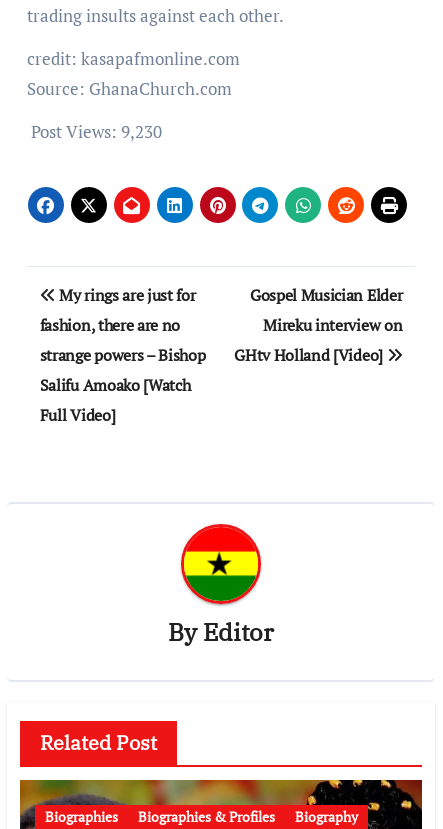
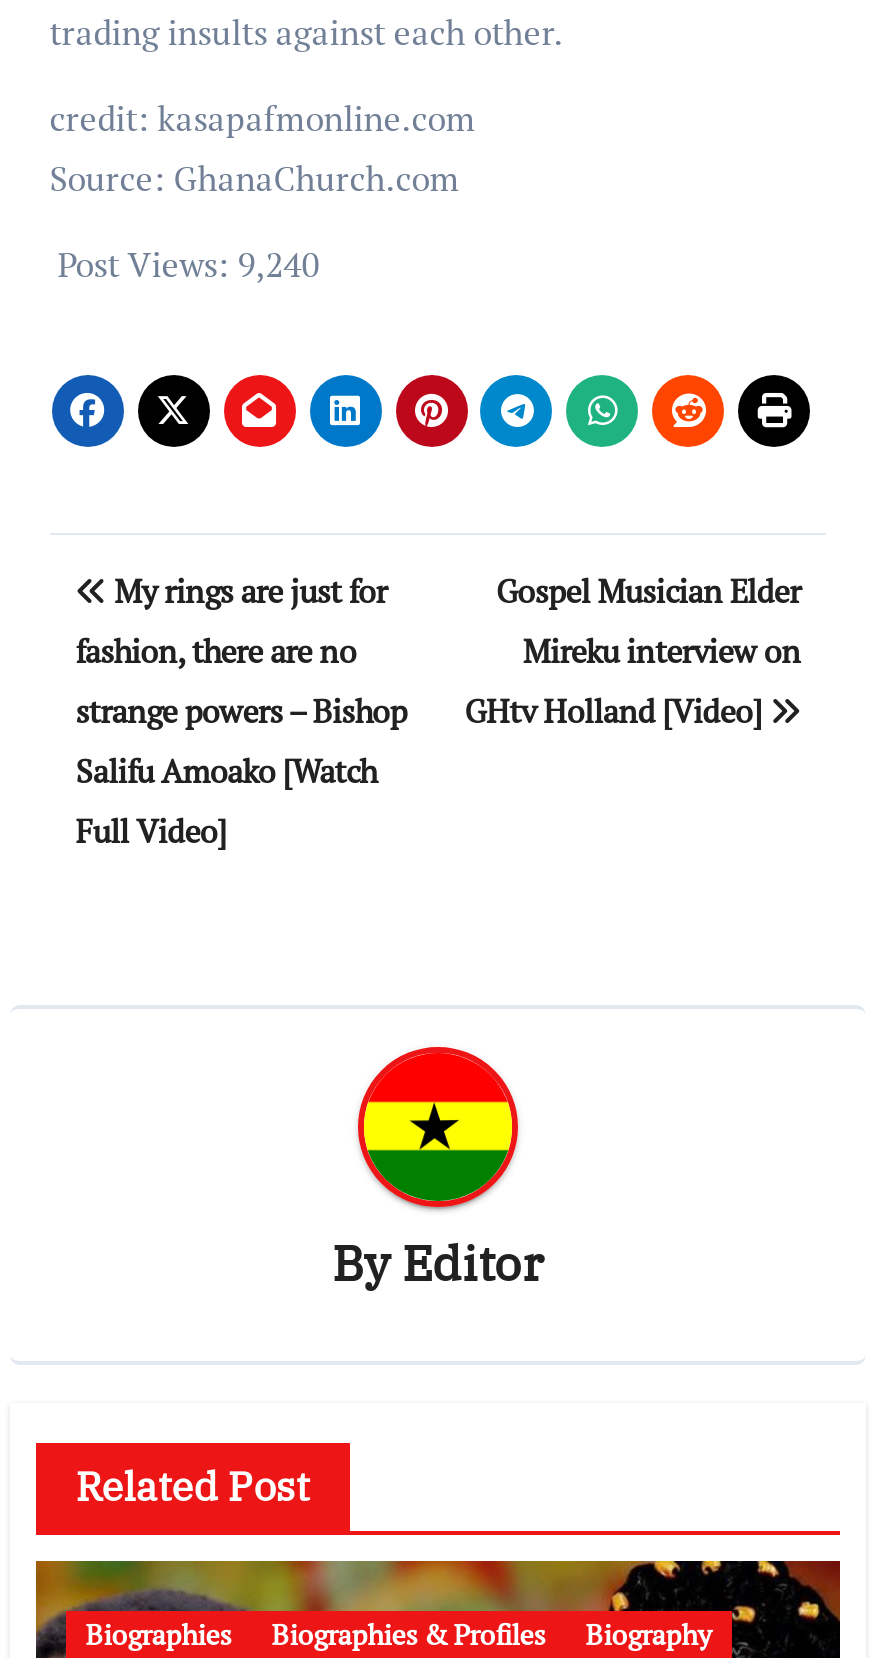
- Post Views: 9,230
+ Post Views: 9,240
